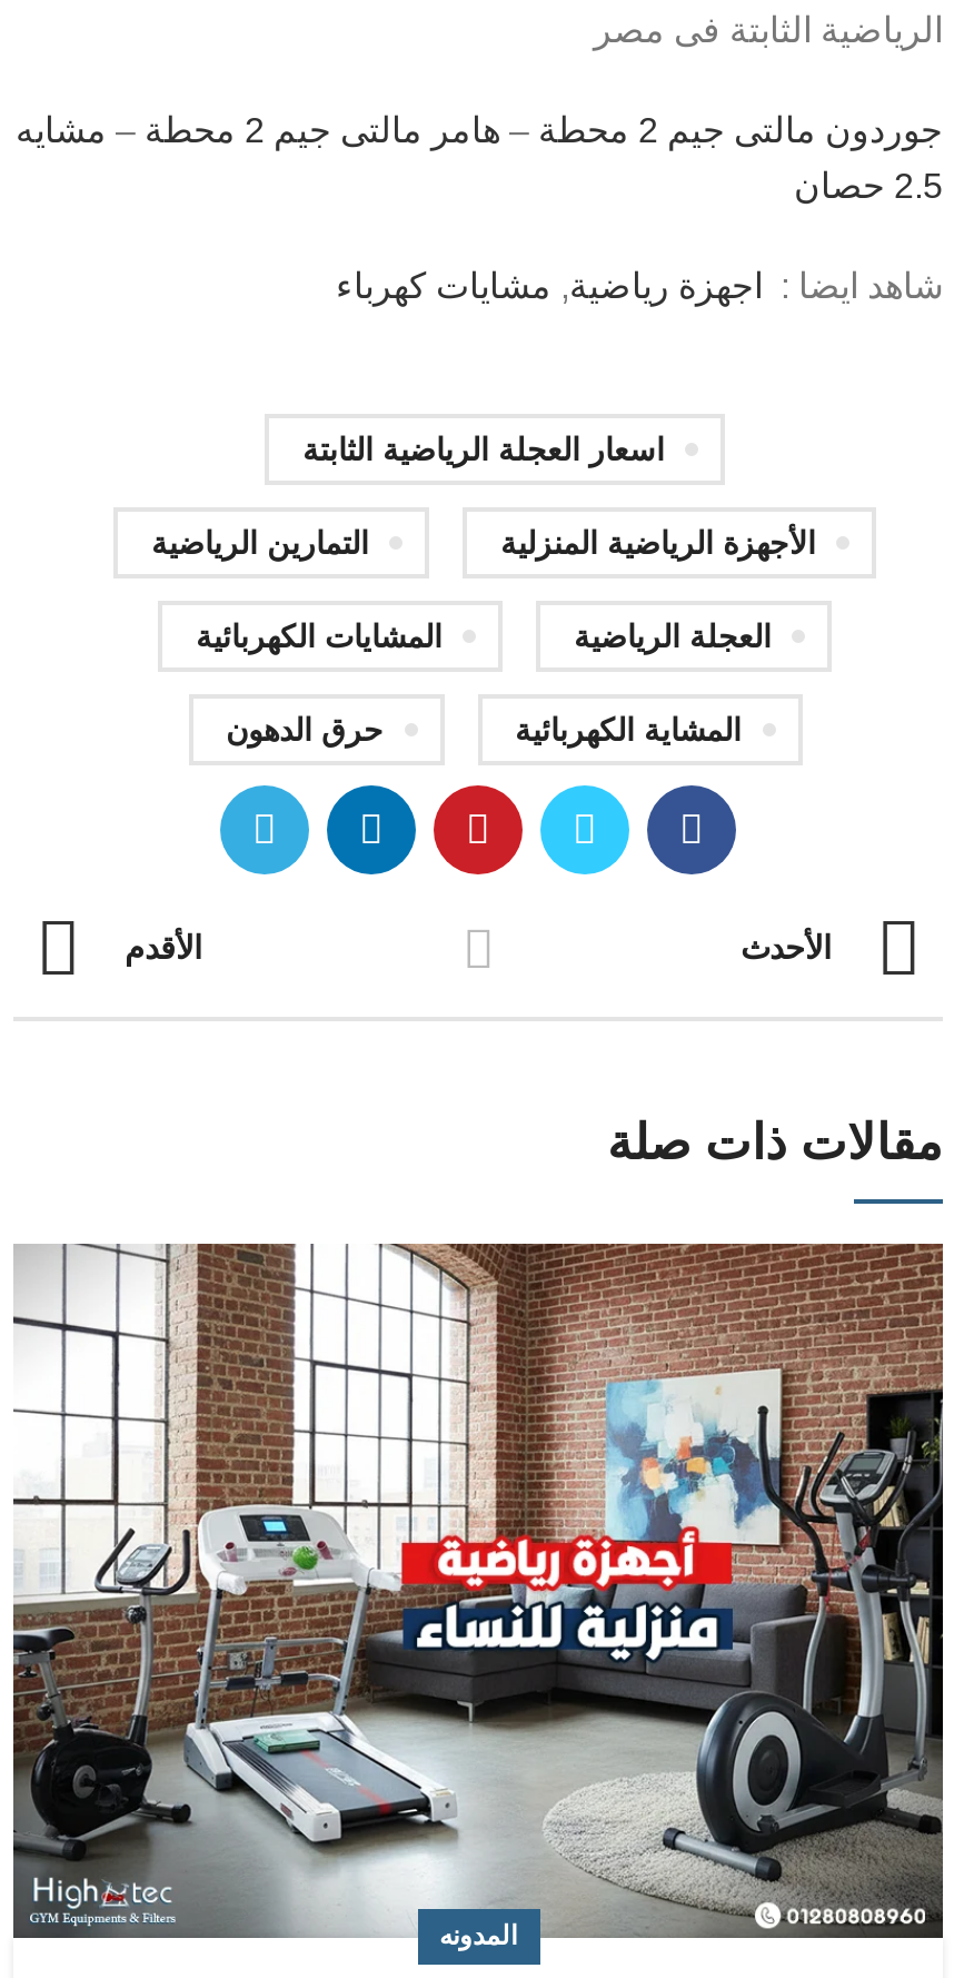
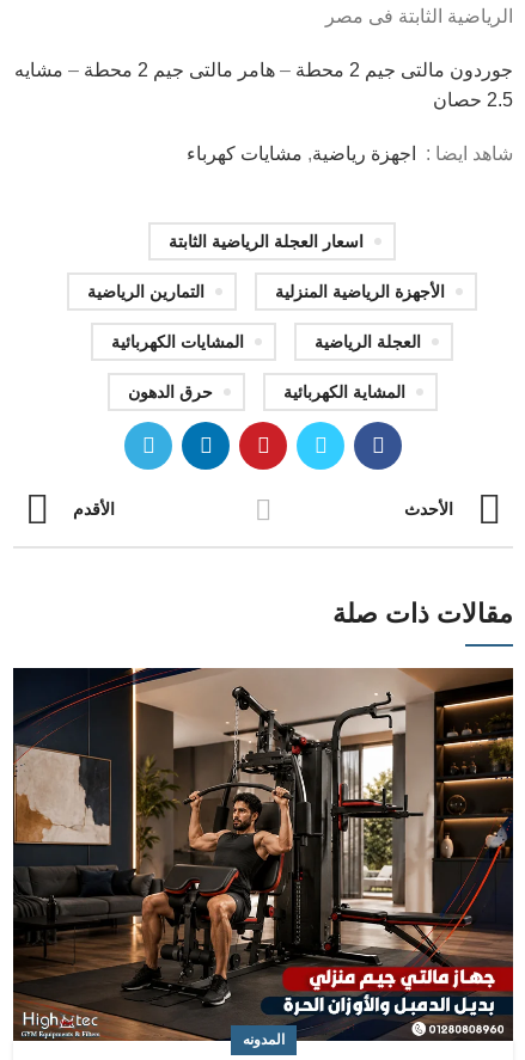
- [image]
+ [image]
